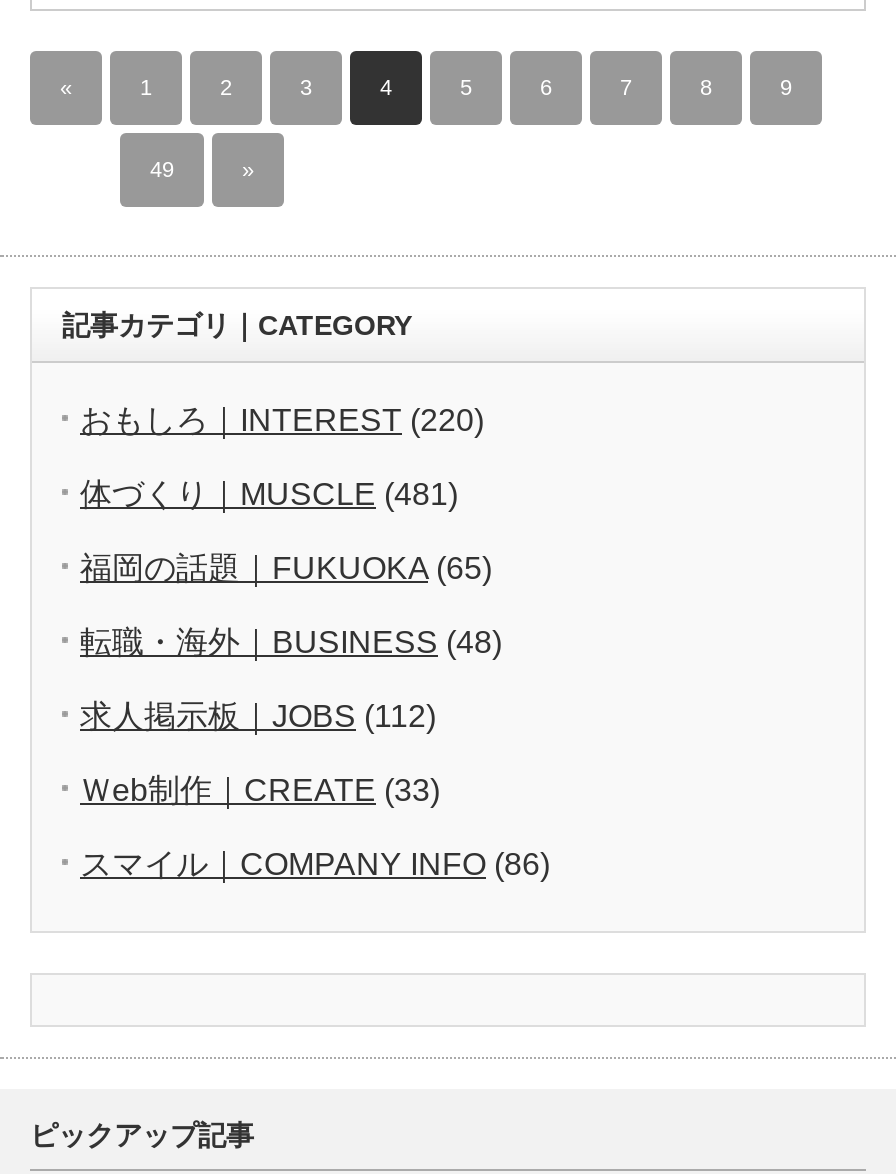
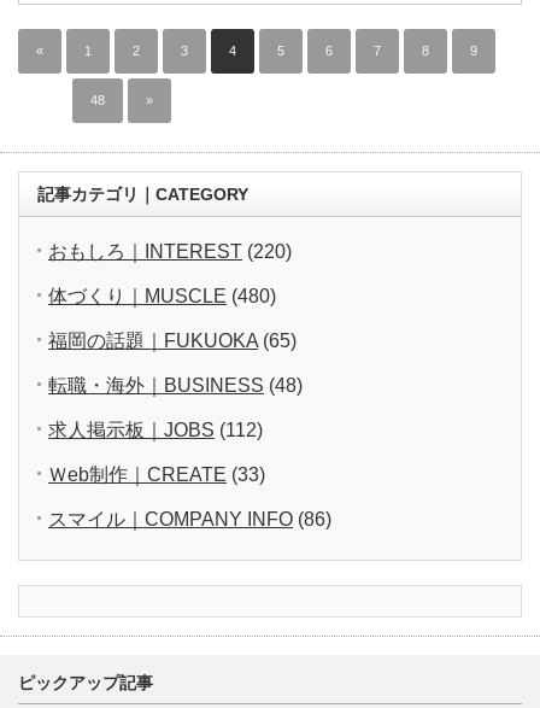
- 49
+ 48

- 体づくり｜MUSCLE (481)
+ 体づくり｜MUSCLE (480)
